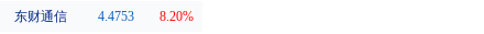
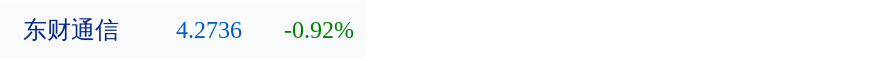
- 4.4753
+ 4.2736

- 8.20%
+ -0.92%
